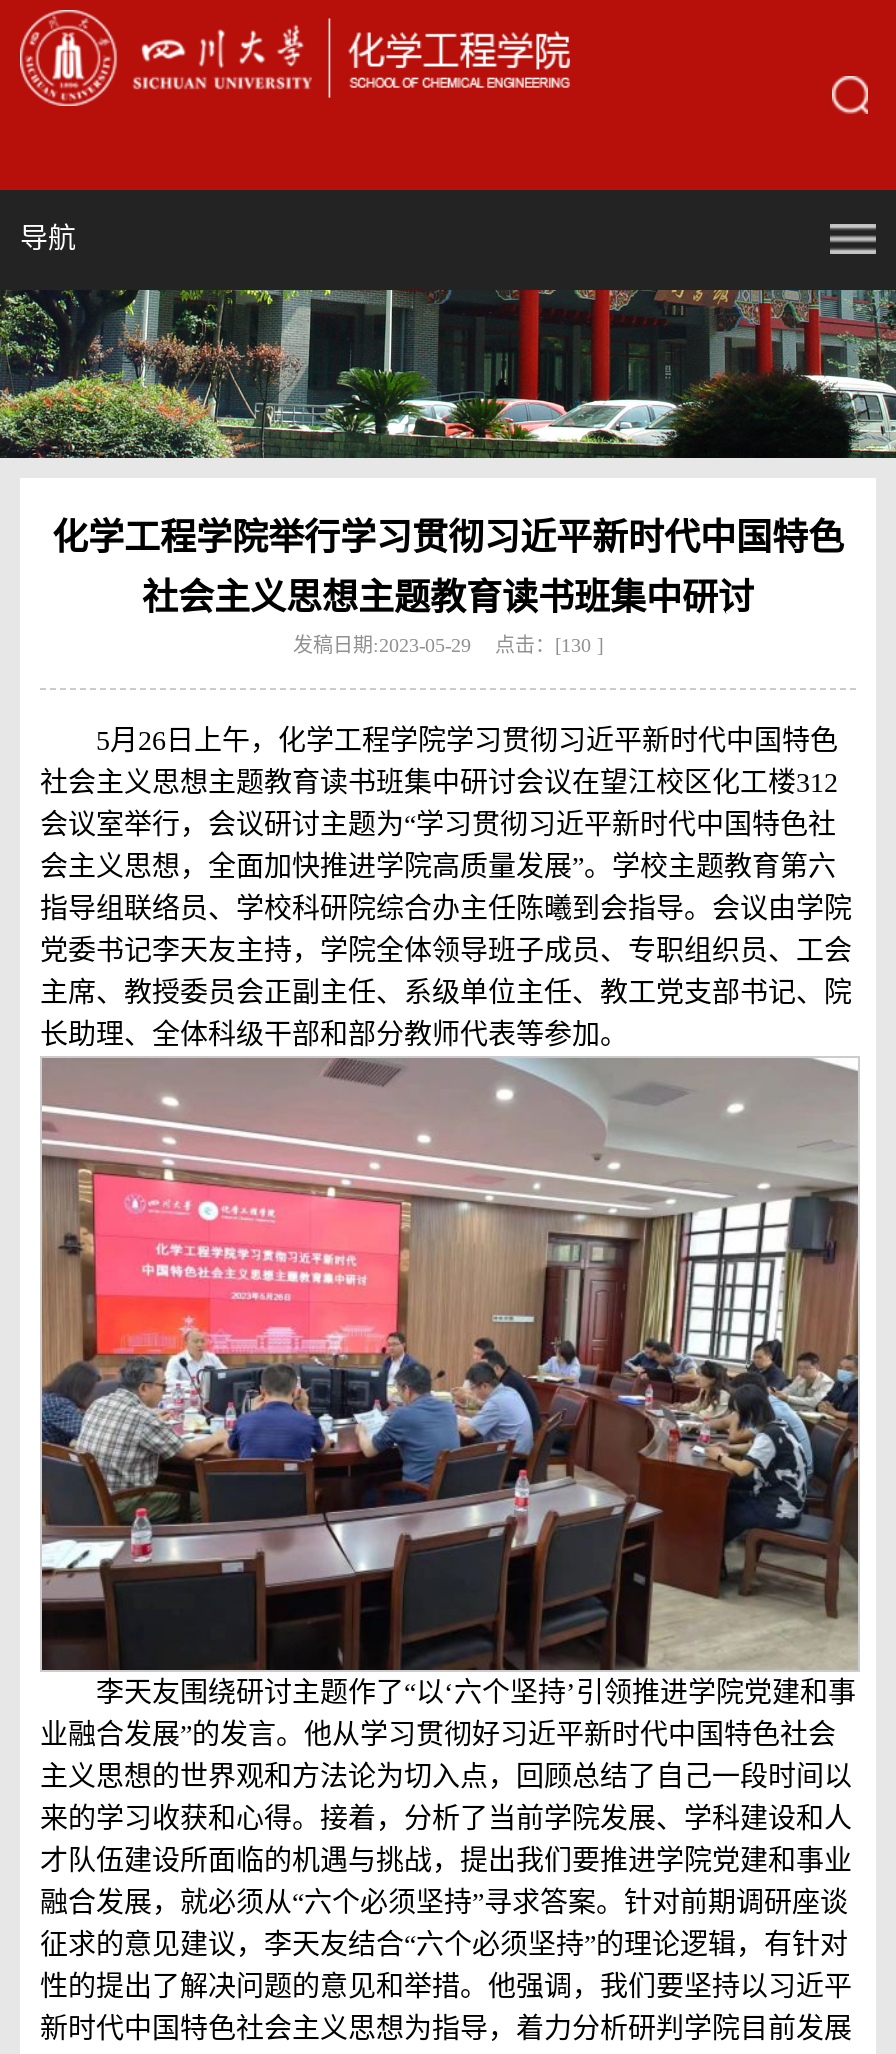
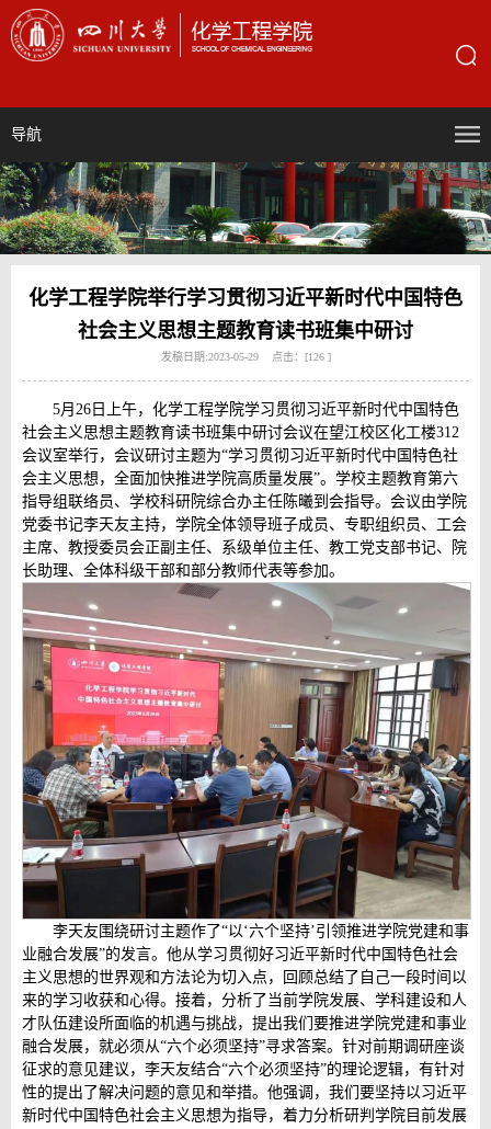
- 发稿日期:2023-05-29 点击：[130]
+ 发稿日期:2023-05-29 点击：[126]
